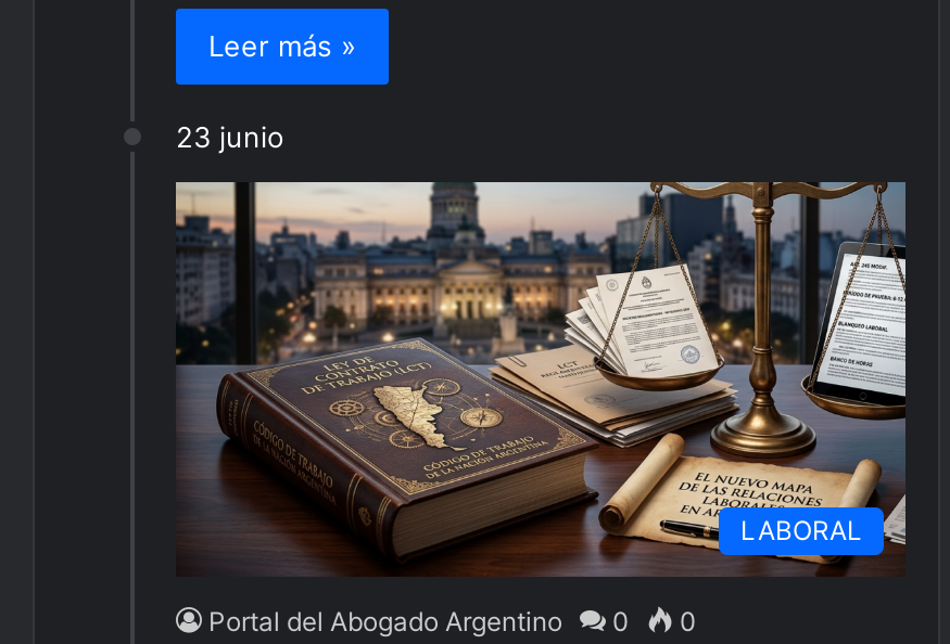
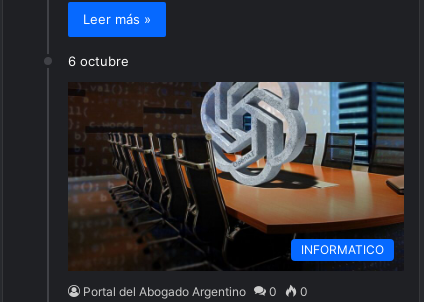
- 23 junio
+ 6 octubre

- [image]
- LABORAL
+ [image]
+ INFORMATICO
